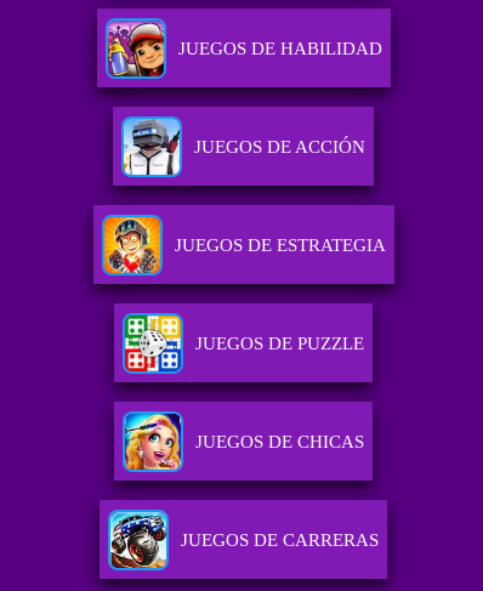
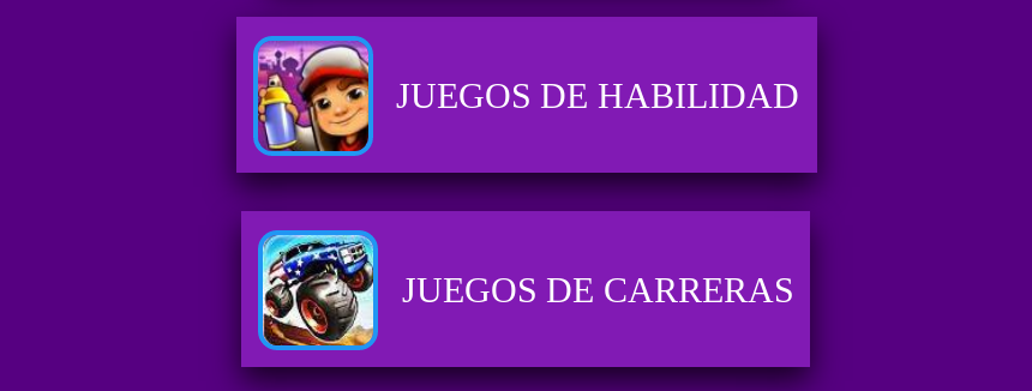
- [image]
- JUEGOS DE ACCIÓN

- [image]
- JUEGOS DE ESTRATEGIA

- [image]
- JUEGOS DE PUZZLE

- [image]
- JUEGOS DE CHICAS
